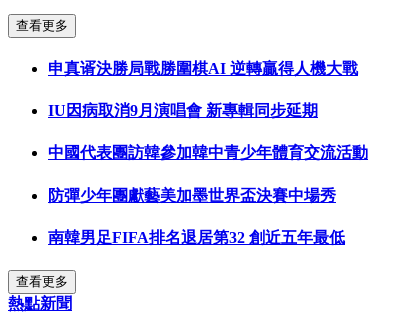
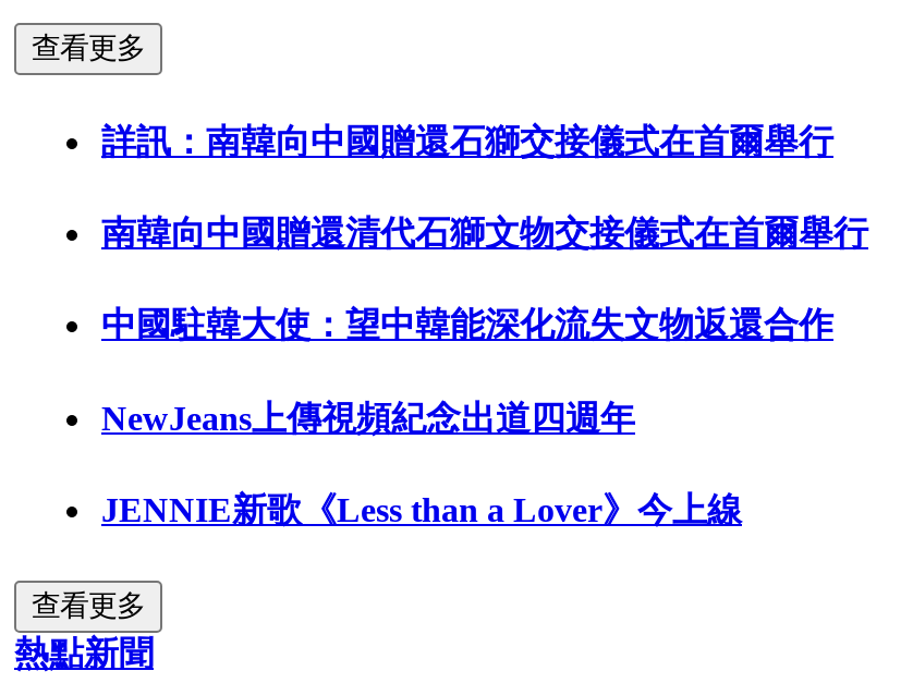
- 申真谞決勝局戰勝圍棋AI 逆轉贏得人機大戰
+ 詳訊：南韓向中國贈還石獅交接儀式在首爾舉行

- IU因病取消9月演唱會 新專輯同步延期
+ 南韓向中國贈還清代石獅文物交接儀式在首爾舉行

- 中國代表團訪韓參加韓中青少年體育交流活動
+ 中國駐韓大使：望中韓能深化流失文物返還合作

- 防彈少年團獻藝美加墨世界盃決賽中場秀
+ NewJeans上傳視頻紀念出道四週年

- 南韓男足FIFA排名退居第32 創近五年最低
+ JENNIE新歌《Less than a Lover》今上線
